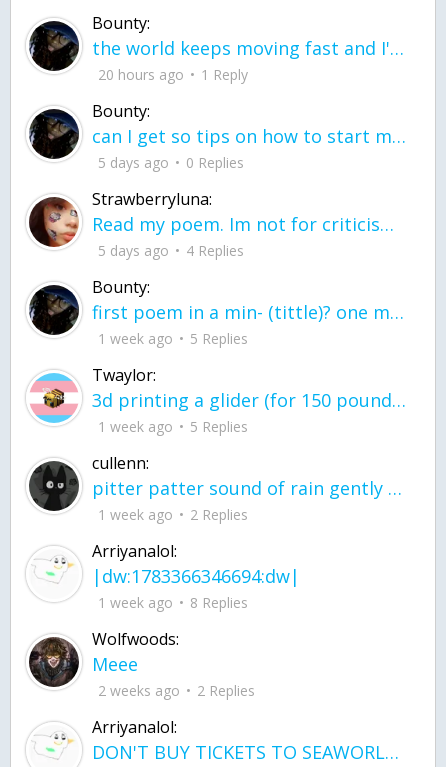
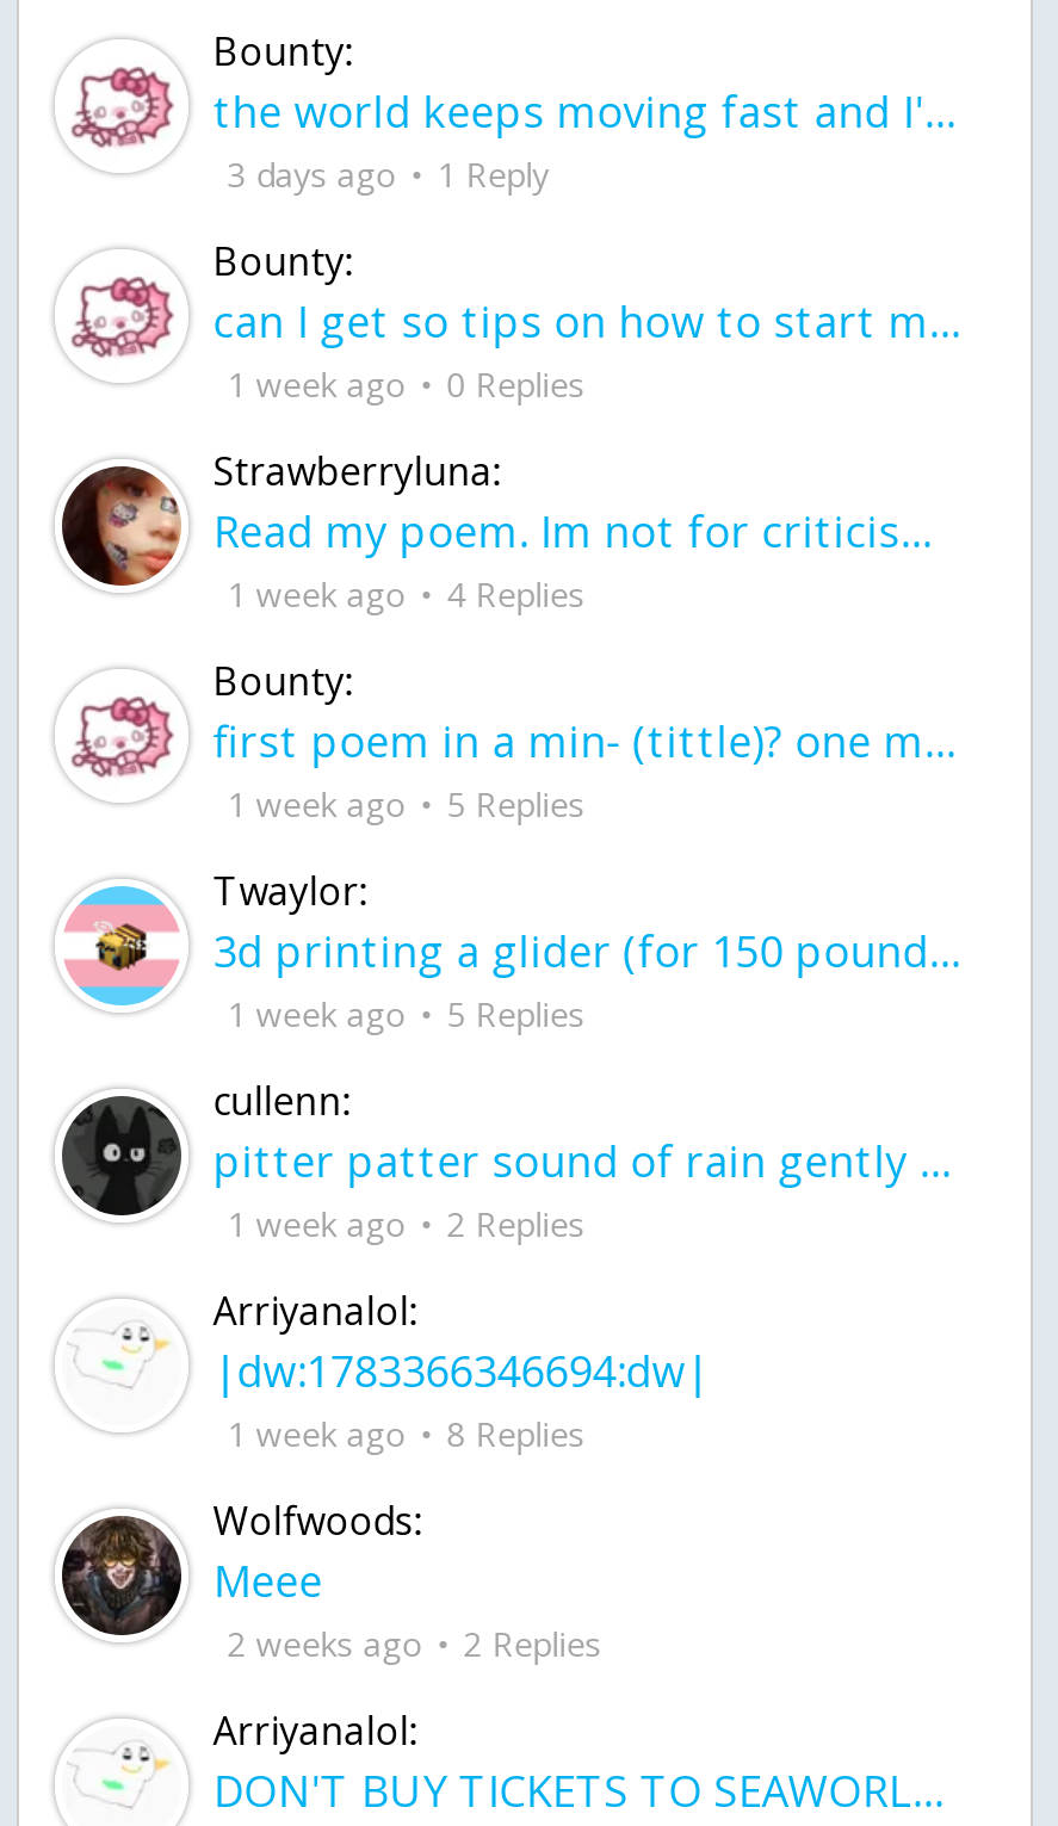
- [image]
- 20 hours ago 1 Reply
+ [image]
+ 3 days ago 1 Reply

- [image]
- 5 days ago 0 Replies
+ [image]
+ 1 week ago 0 Replies

- 5 days ago 4 Replies
+ 1 week ago 4 Replies

- [image]
+ [image]
